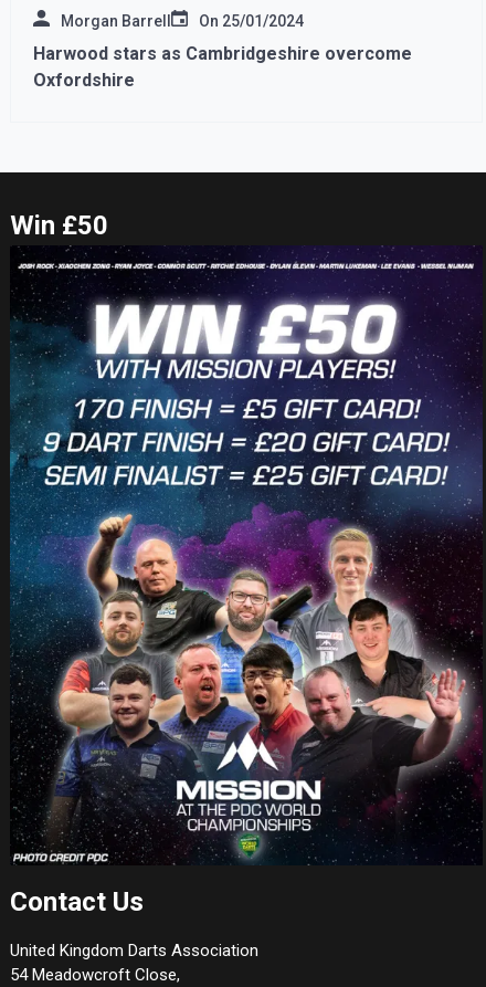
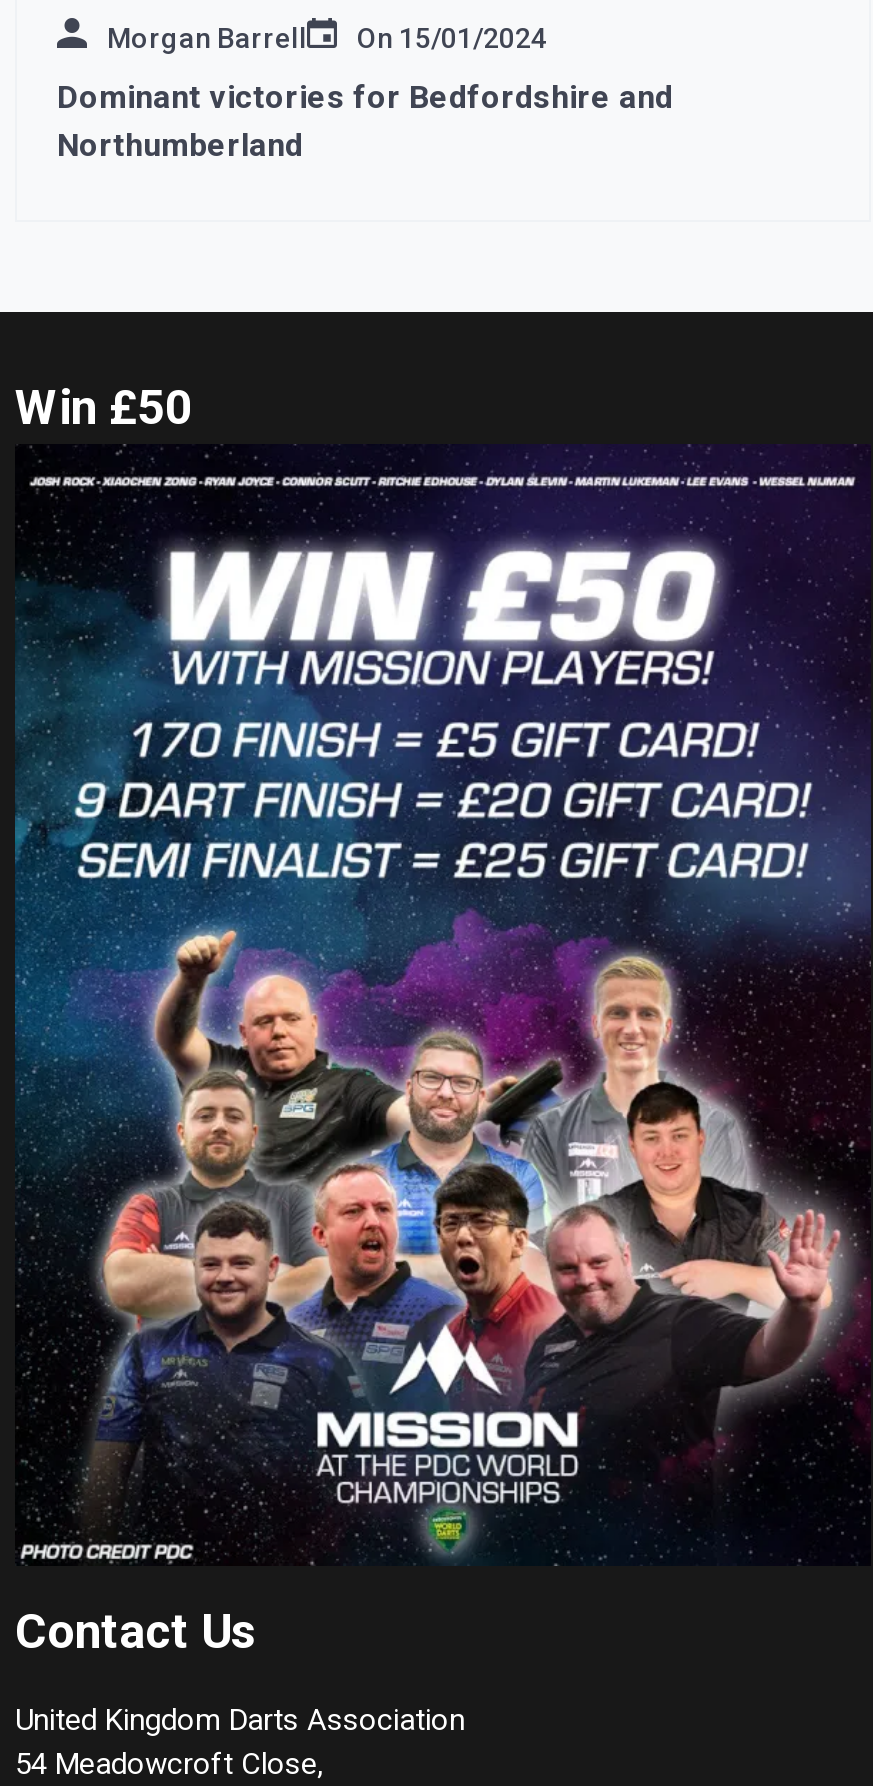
- Morgan Barrell On 25/01/2024
+ Morgan Barrell On 15/01/2024

- Harwood stars as Cambridgeshire overcome
- Oxfordshire
+ Dominant victories for Bedfordshire and
+ Northumberland
